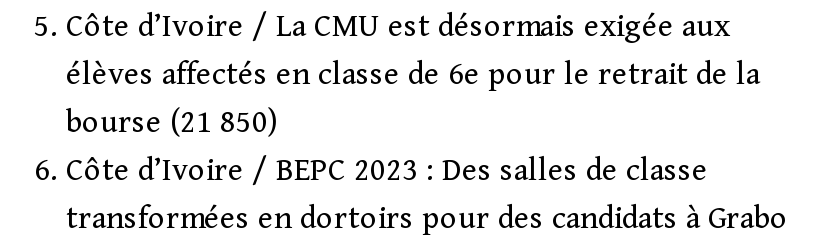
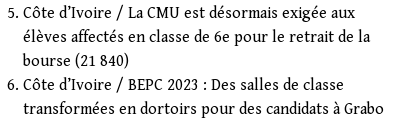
- bourse (21 850)
+ bourse (21 840)
